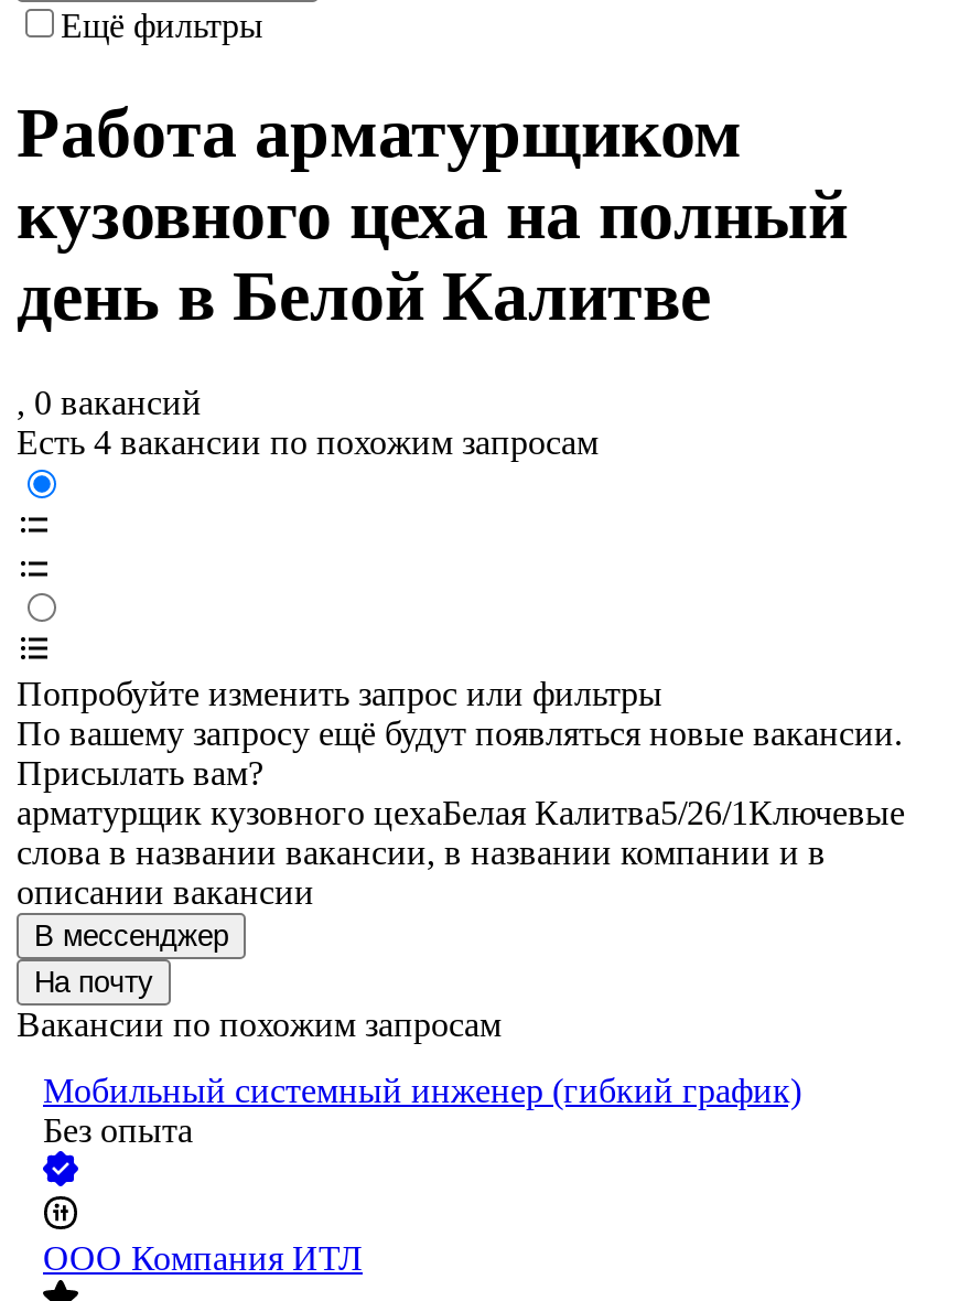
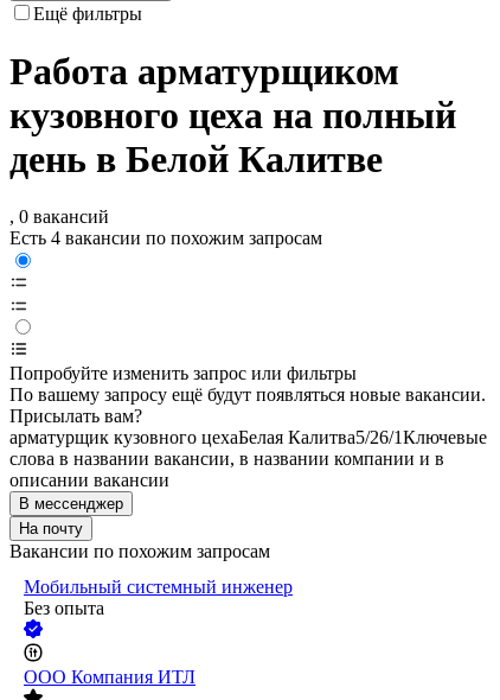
- Мобильный системный инженер (гибкий график)
+ Мобильный системный инженер
